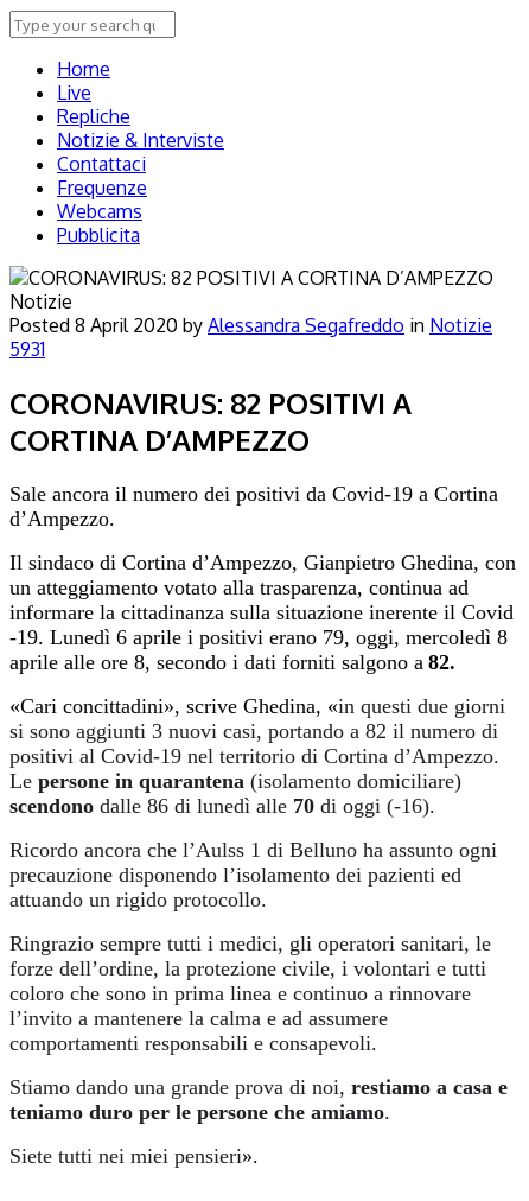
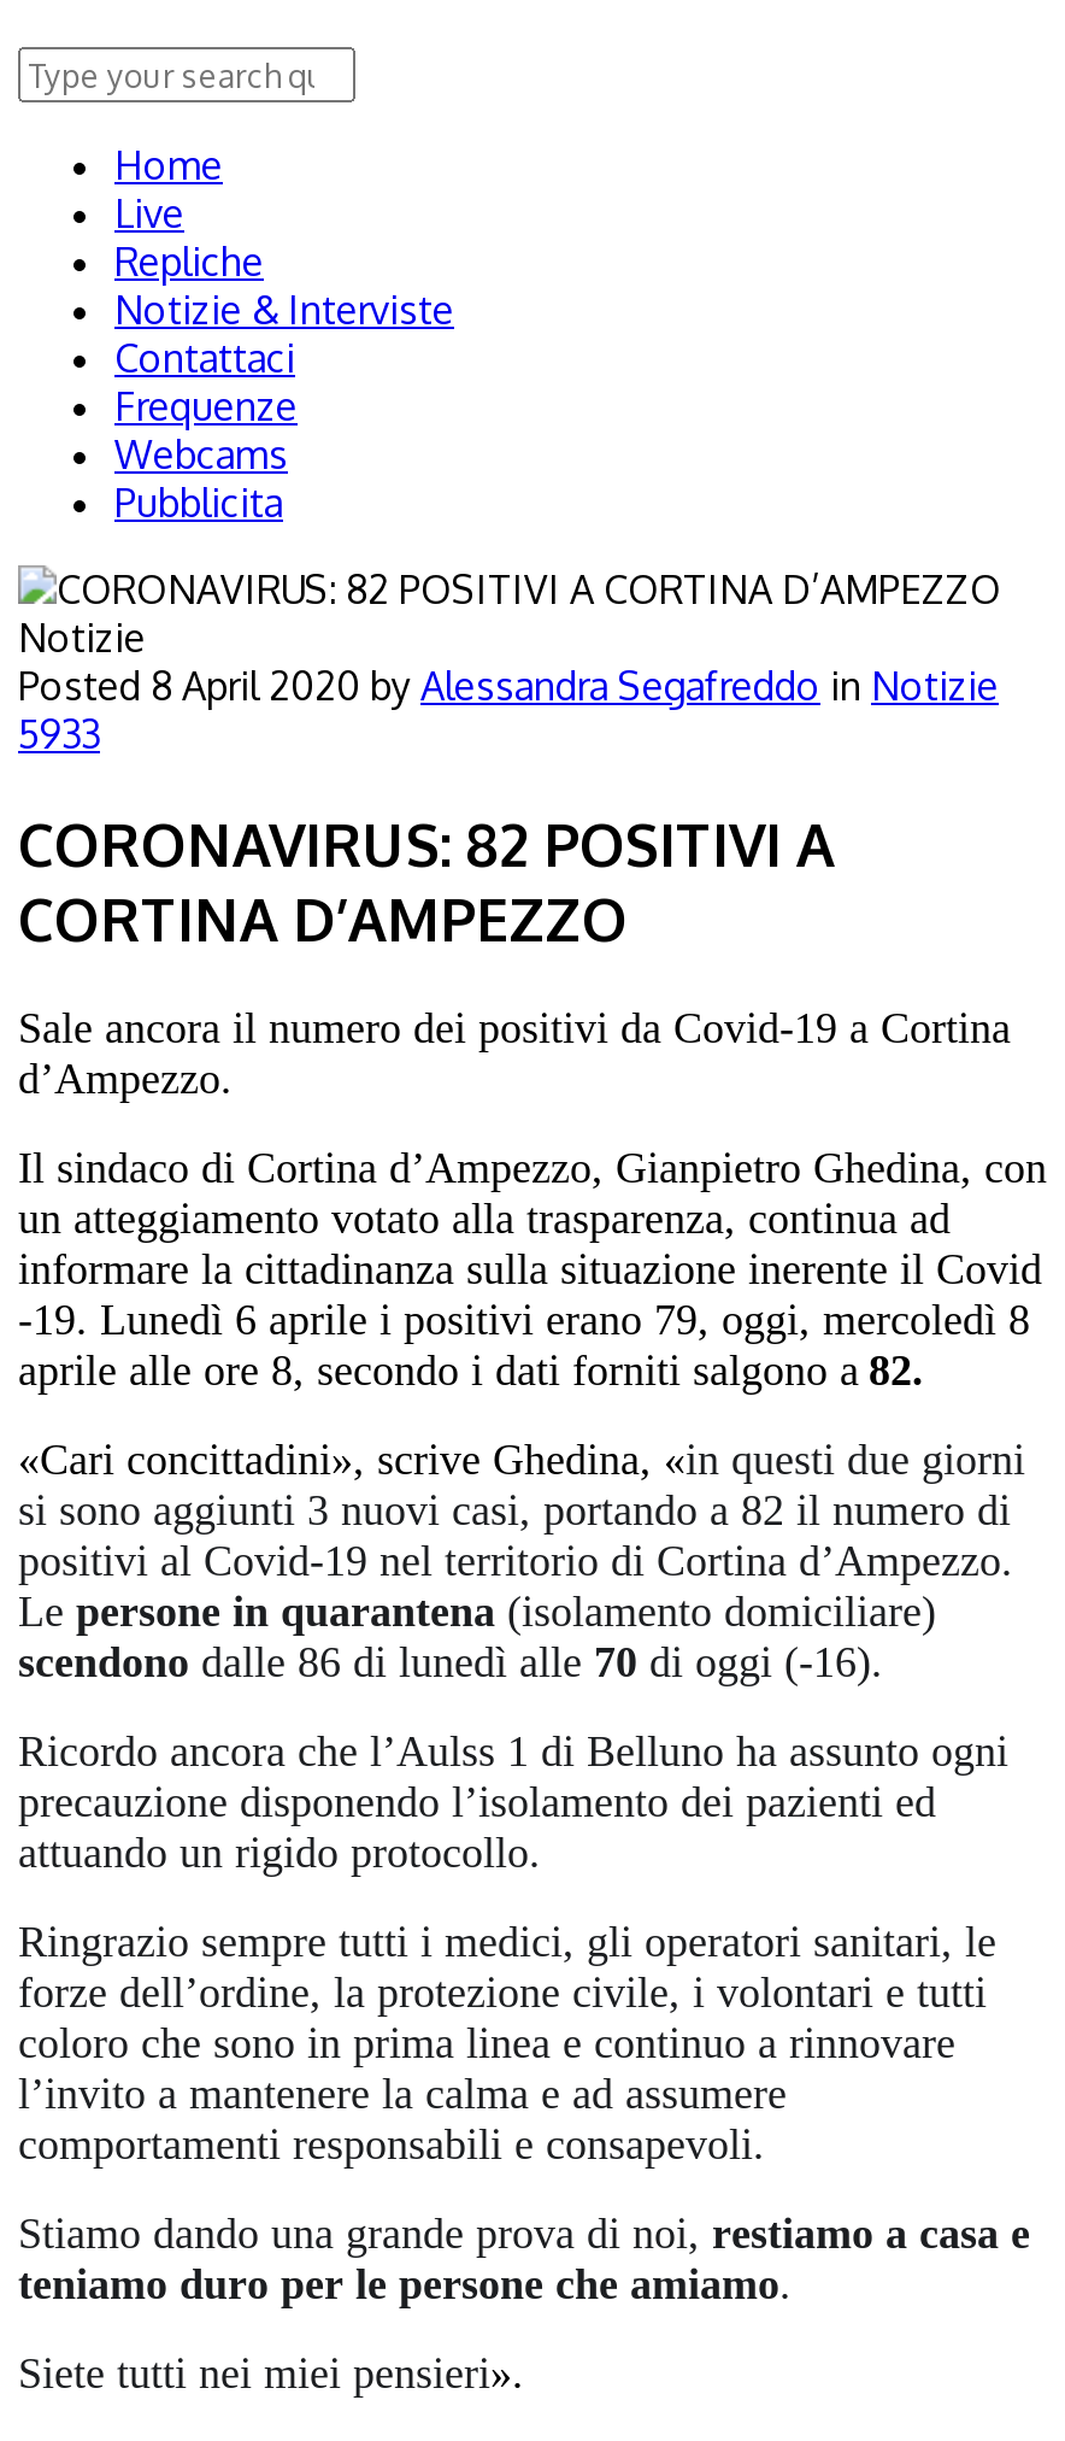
- 5931
+ 5933
